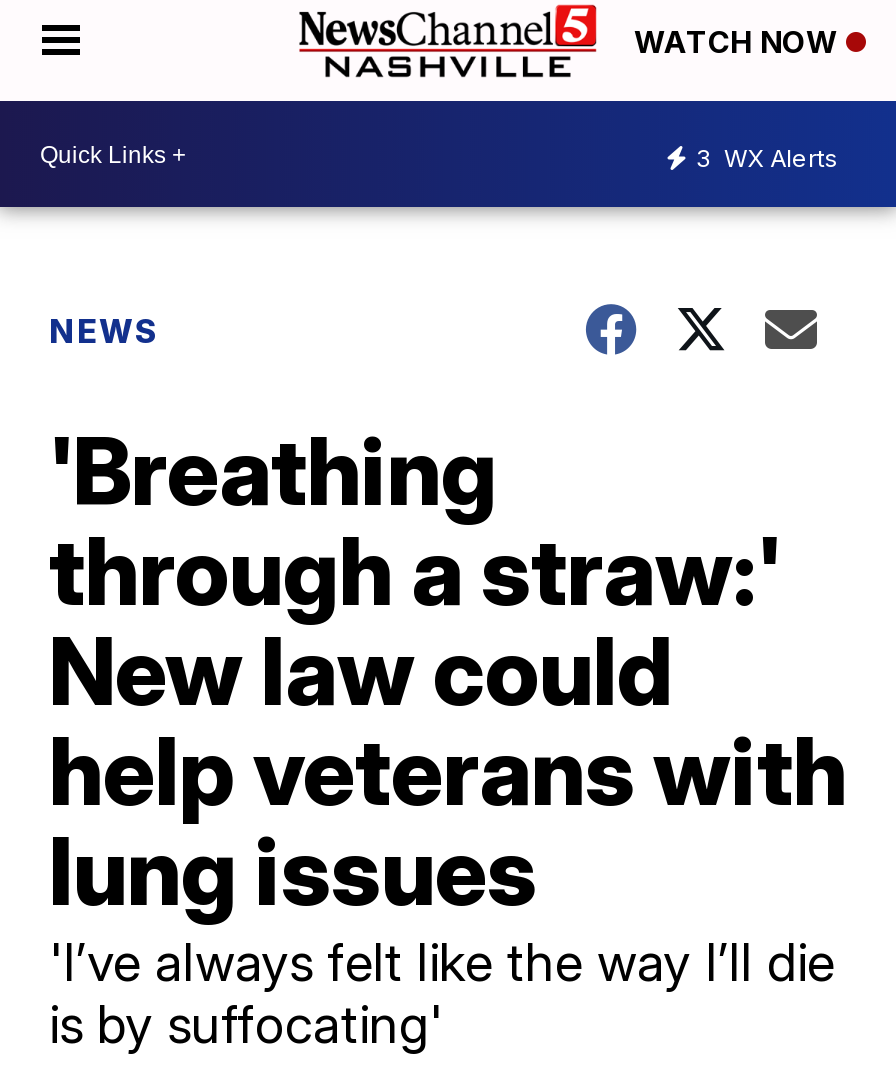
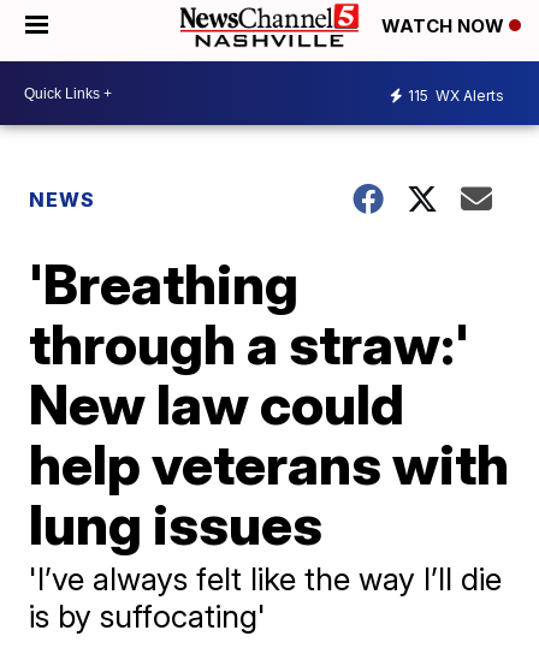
- 3 WX Alerts
+ 115 WX Alerts
